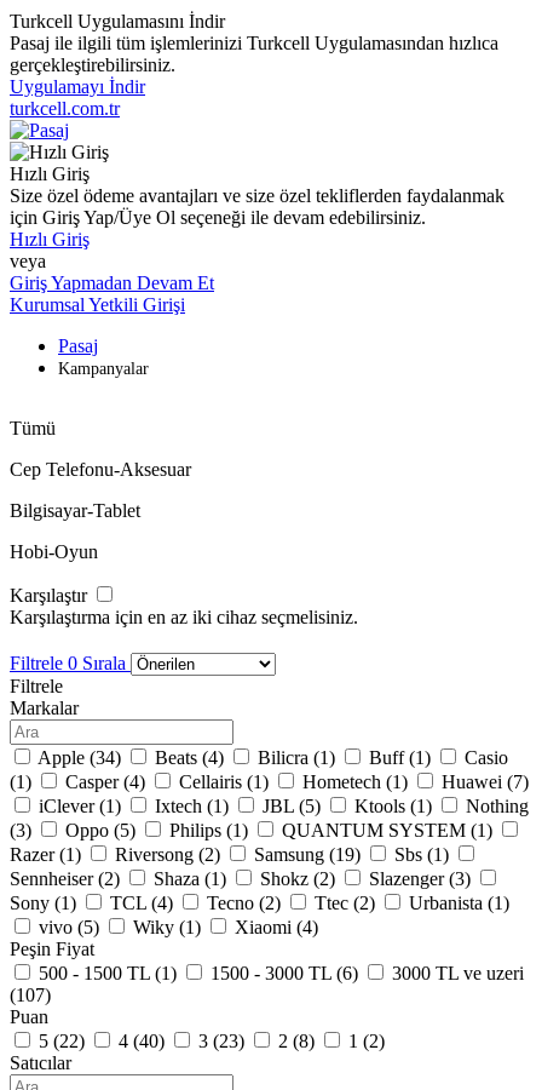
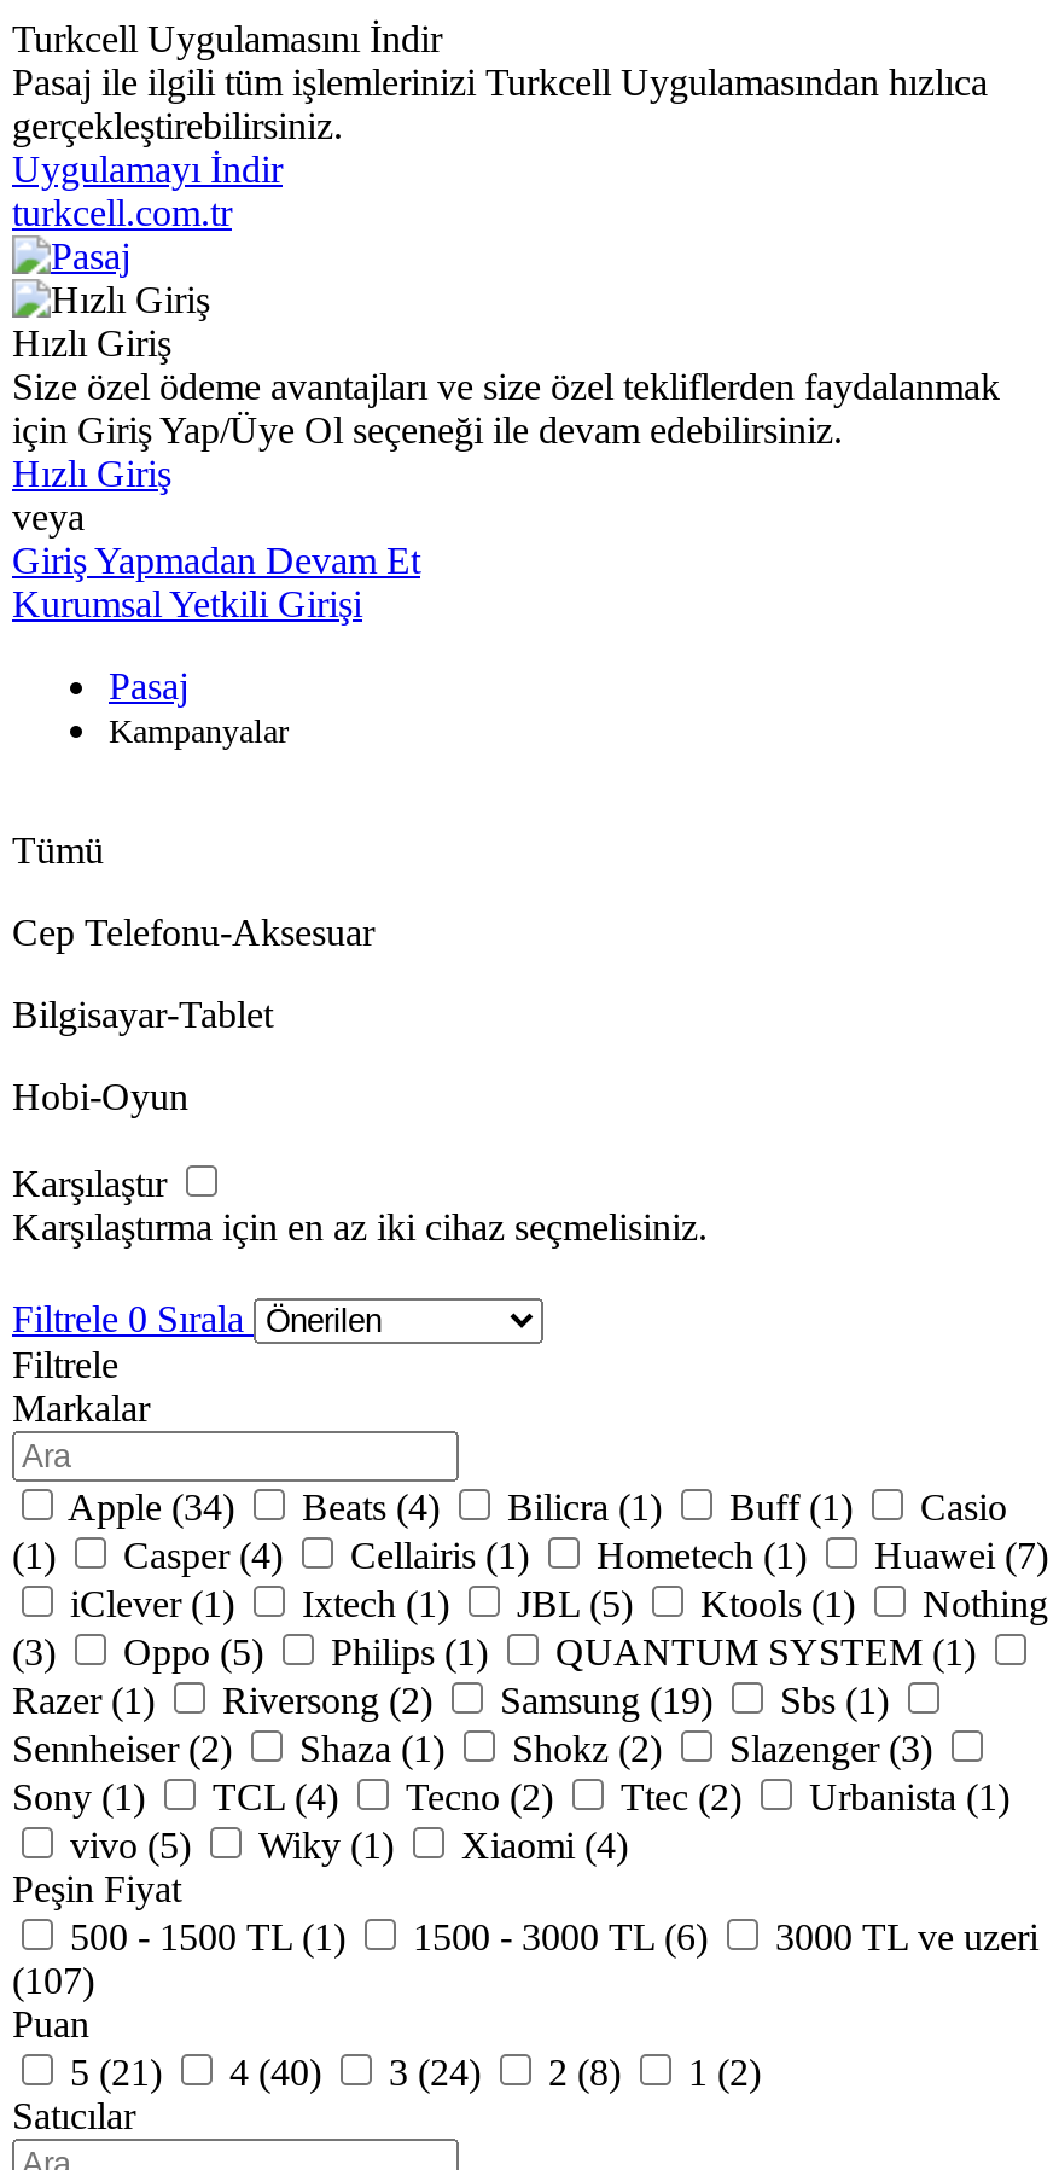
- 5 (22)
+ 5 (21)

- 3 (23)
+ 3 (24)
